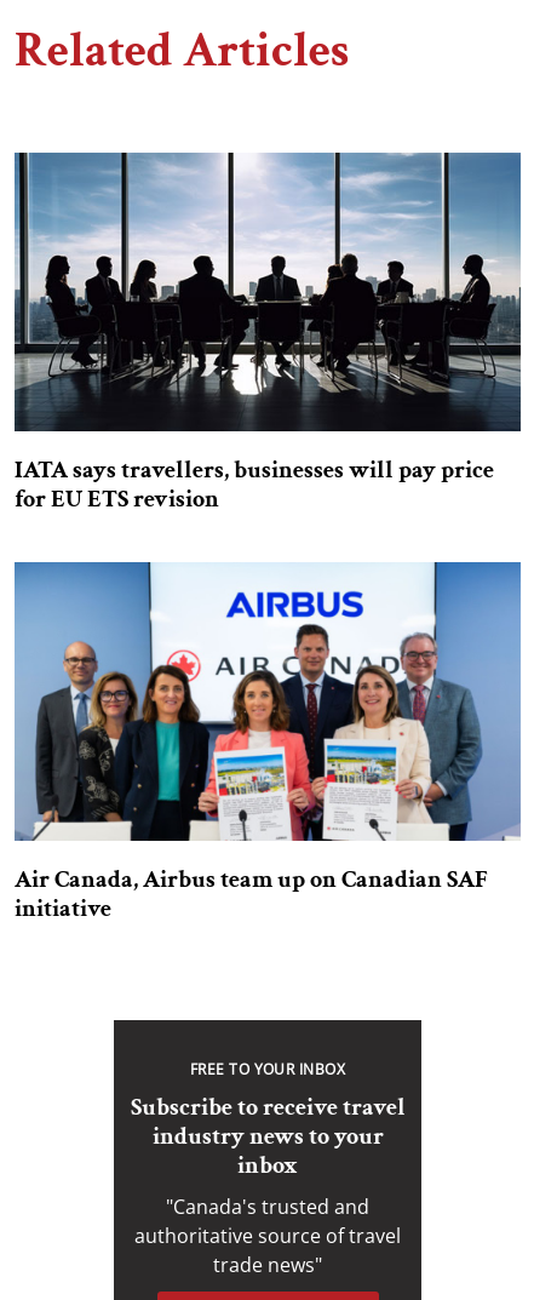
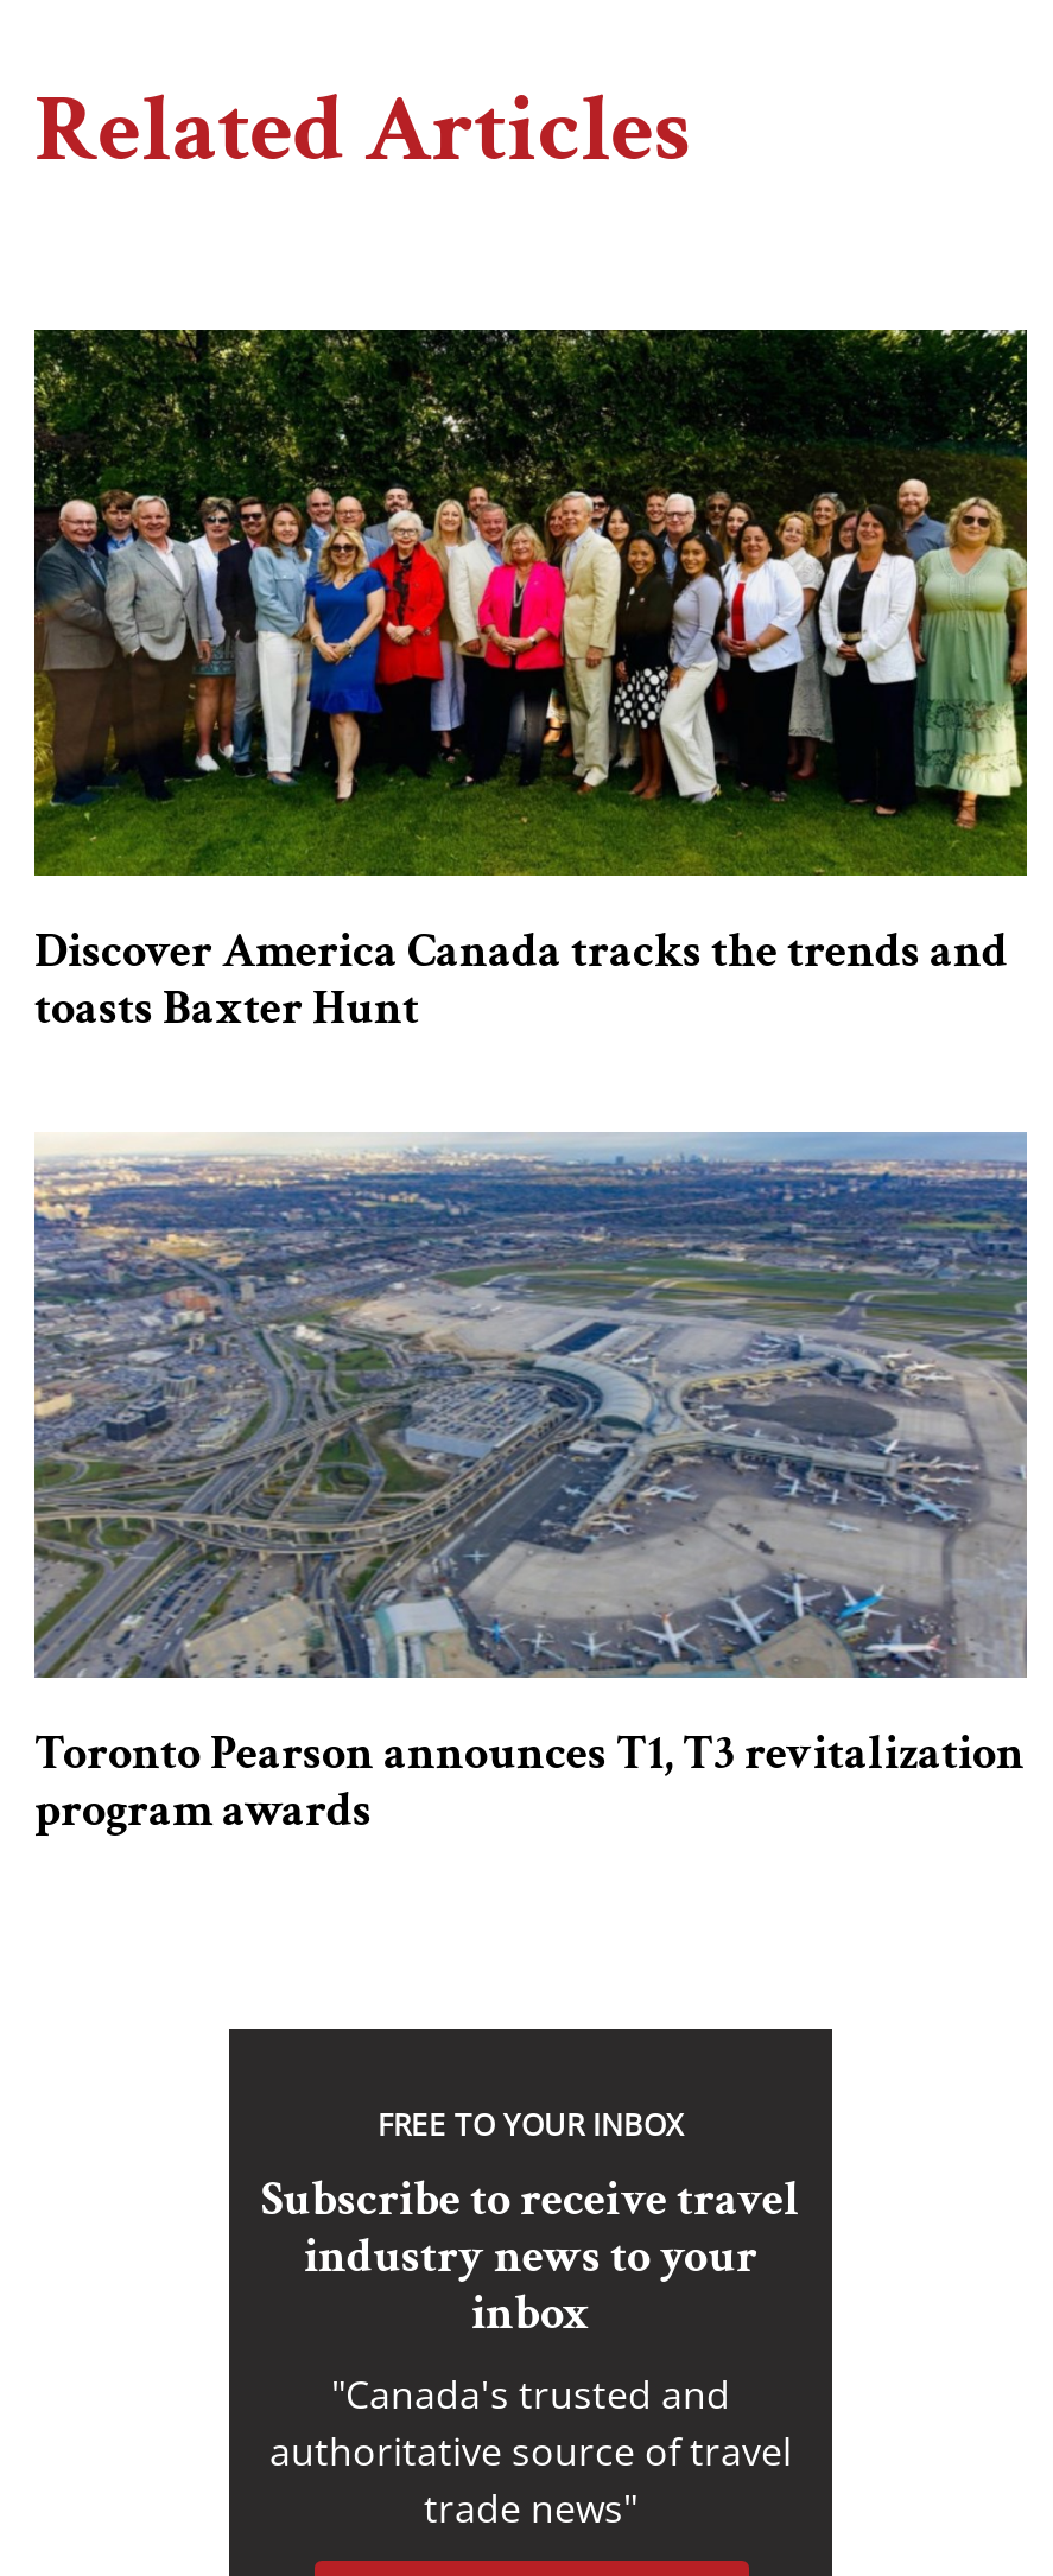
- [image]
- IATA says travellers, businesses will pay price
- for EU ETS revision
+ [image]
+ Discover America Canada tracks the trends and
+ toasts Baxter Hunt

- [image]
- Air Canada, Airbus team up on Canadian SAF
- initiative
+ [image]
+ Toronto Pearson announces T1, T3 revitalization
+ program awards
